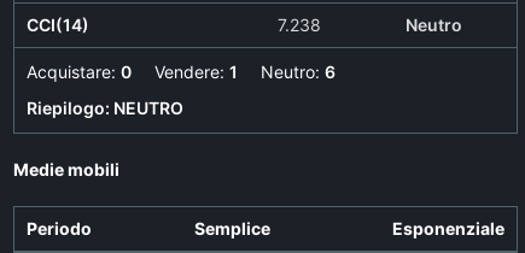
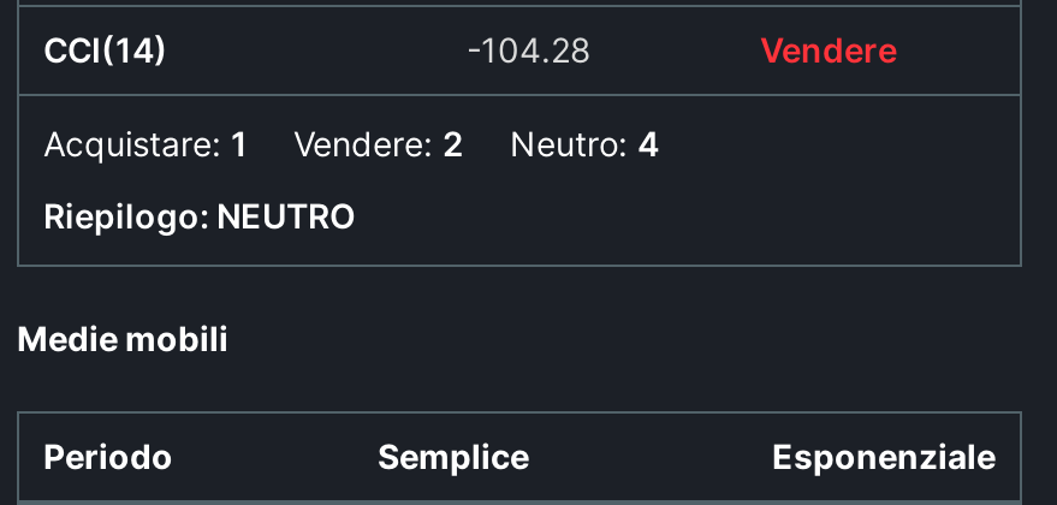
- 7.238
- Neutro
+ -104.28
+ Vendere

- Acquistare: 0
- Vendere: 1
- Neutro: 6
+ Acquistare: 1
+ Vendere: 2
+ Neutro: 4
